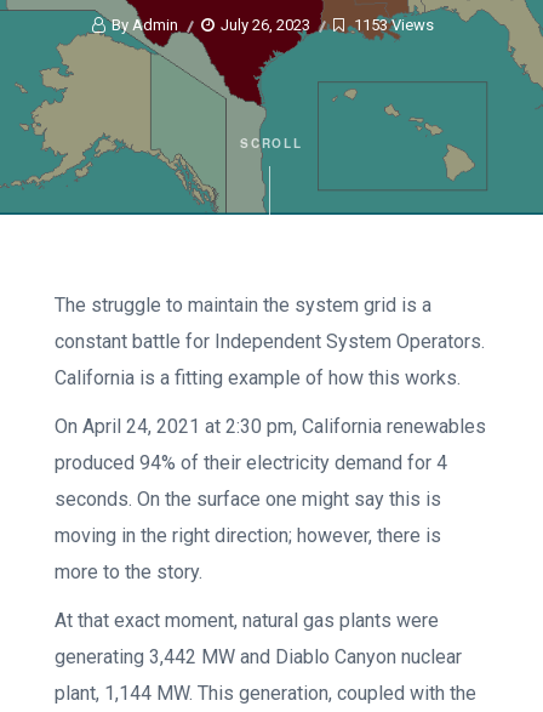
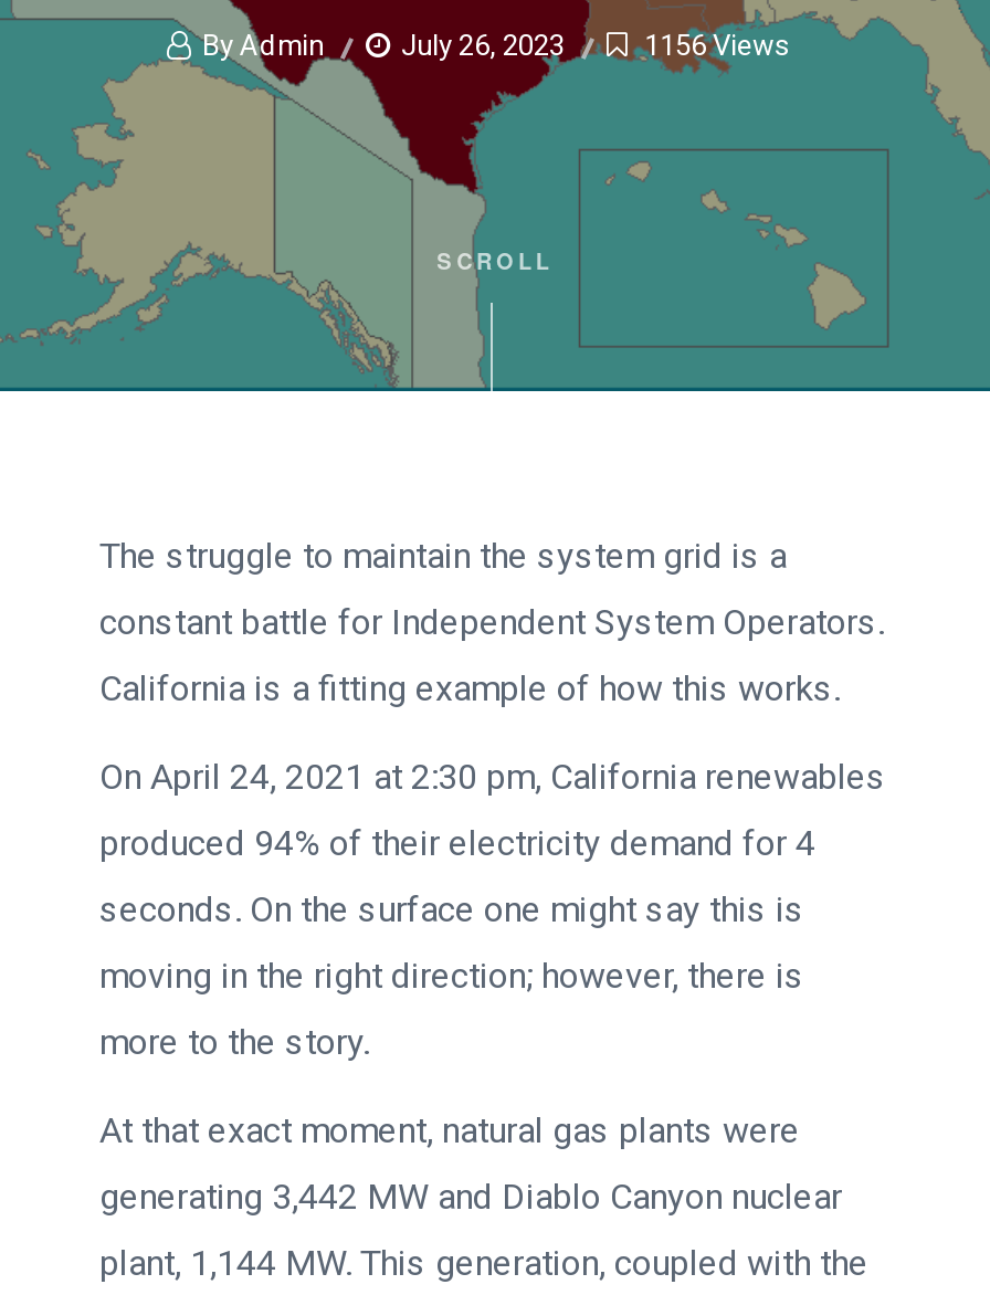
- 1153 Views
+ 1156 Views
